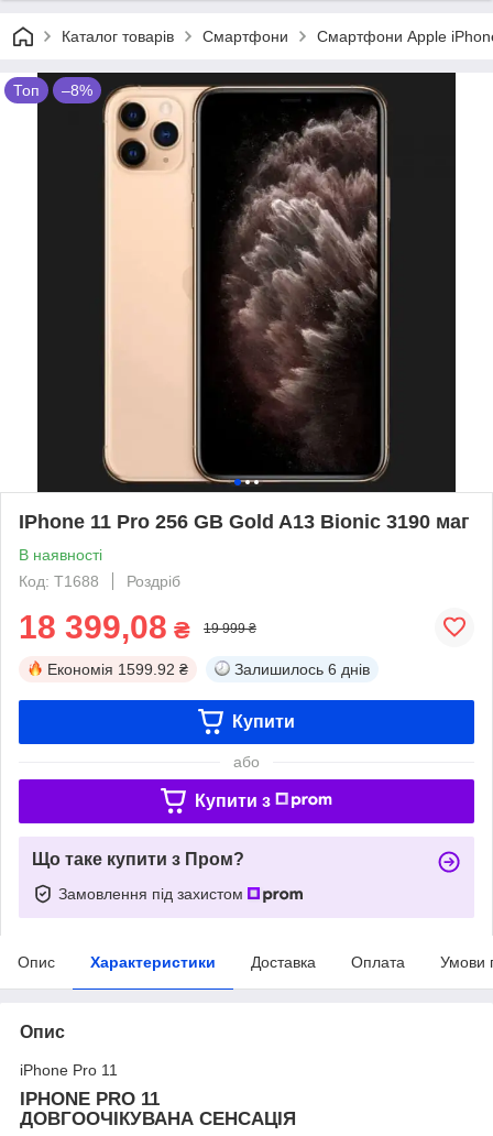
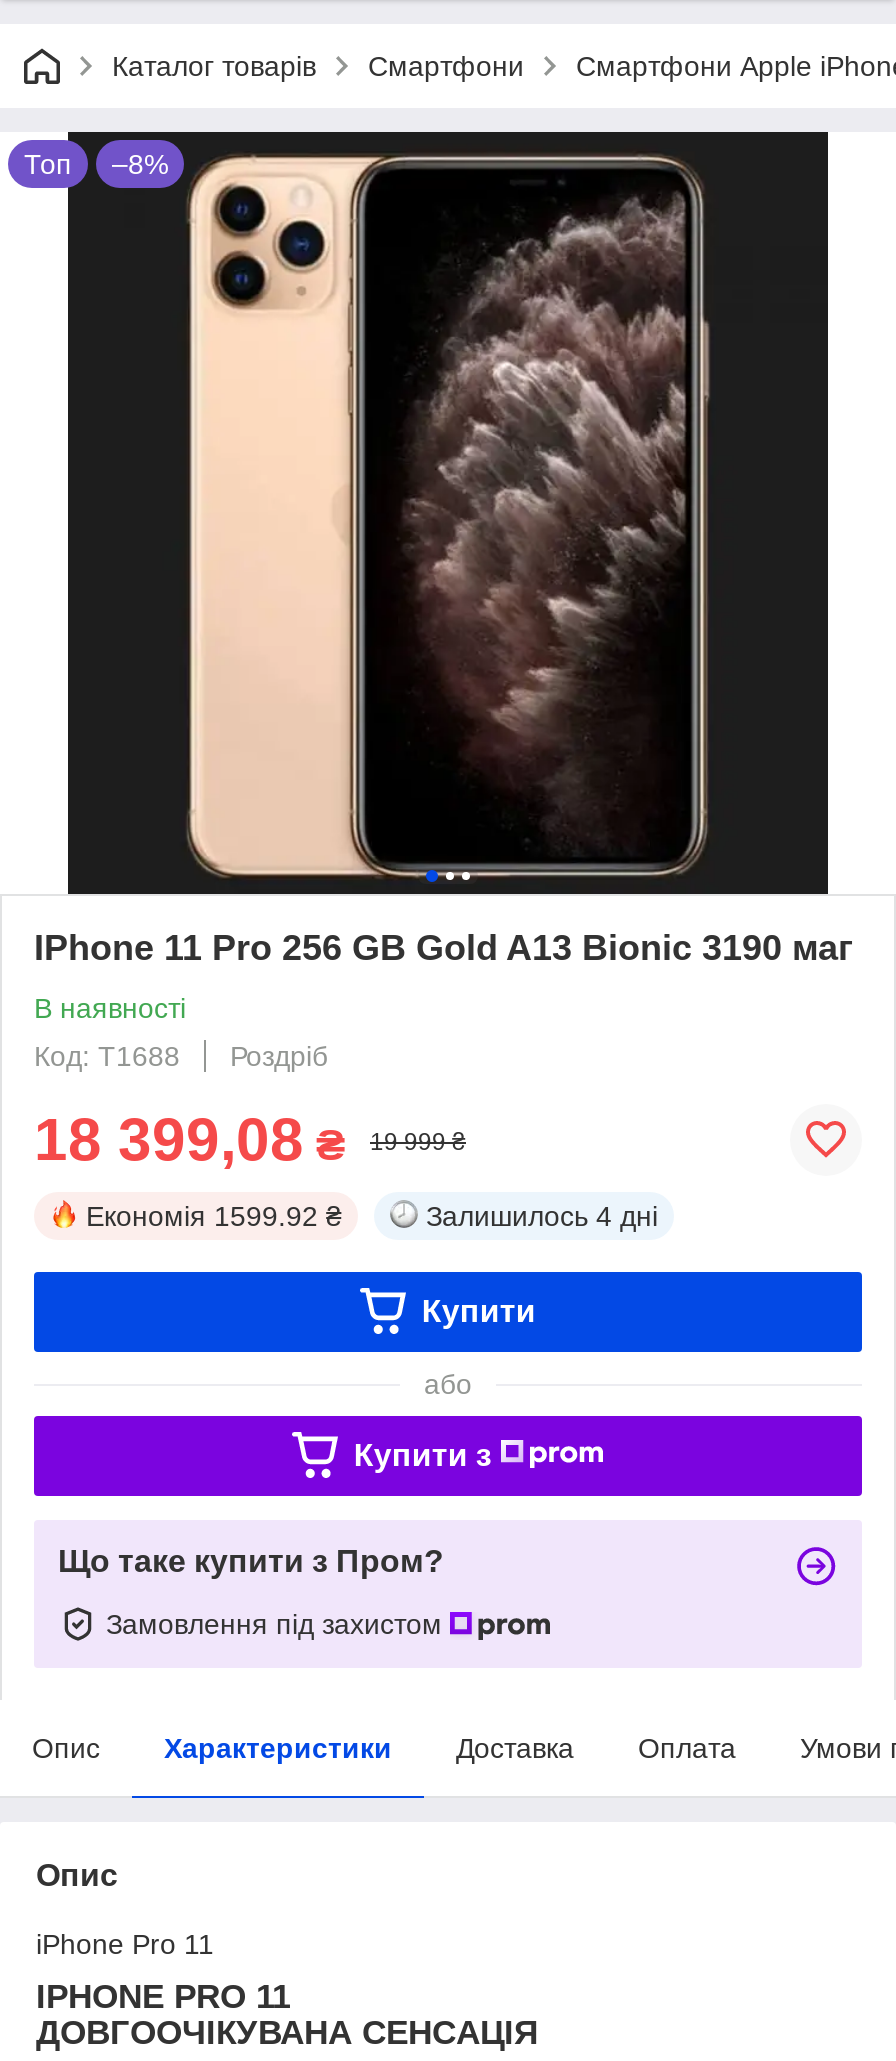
- Залишилось 6 днів
+ Залишилось 4 дні
